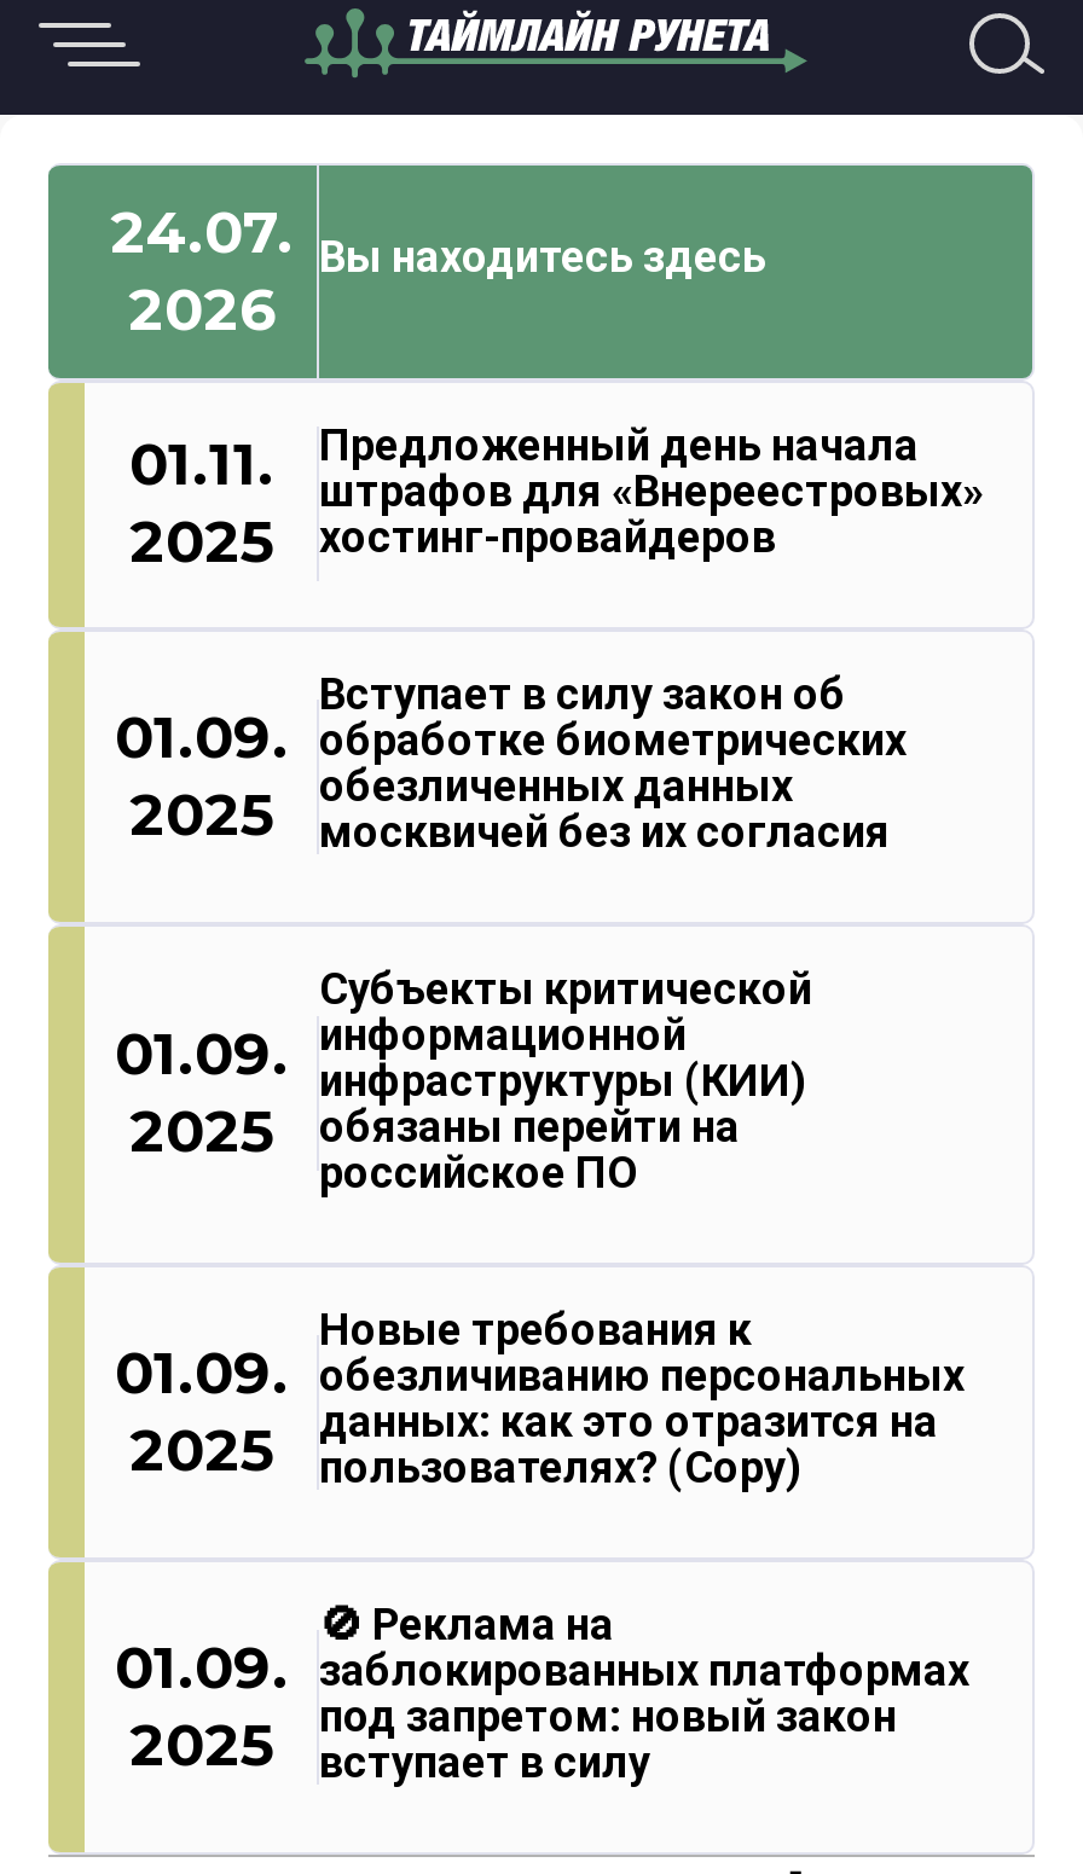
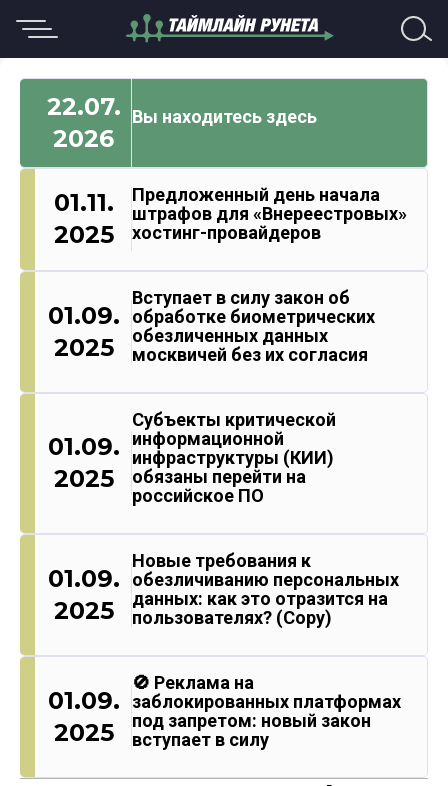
- 24.07. Вы находитесь здесь
+ 22.07. Вы находитесь здесь
